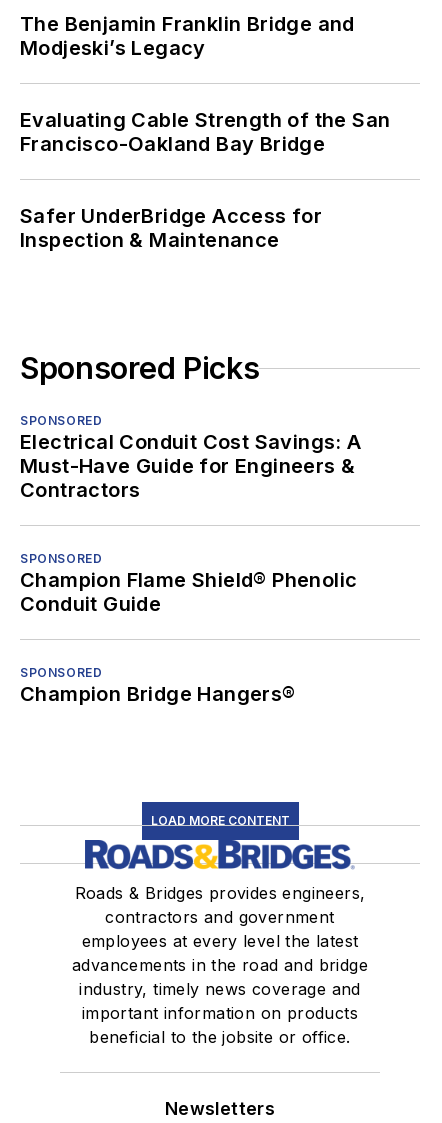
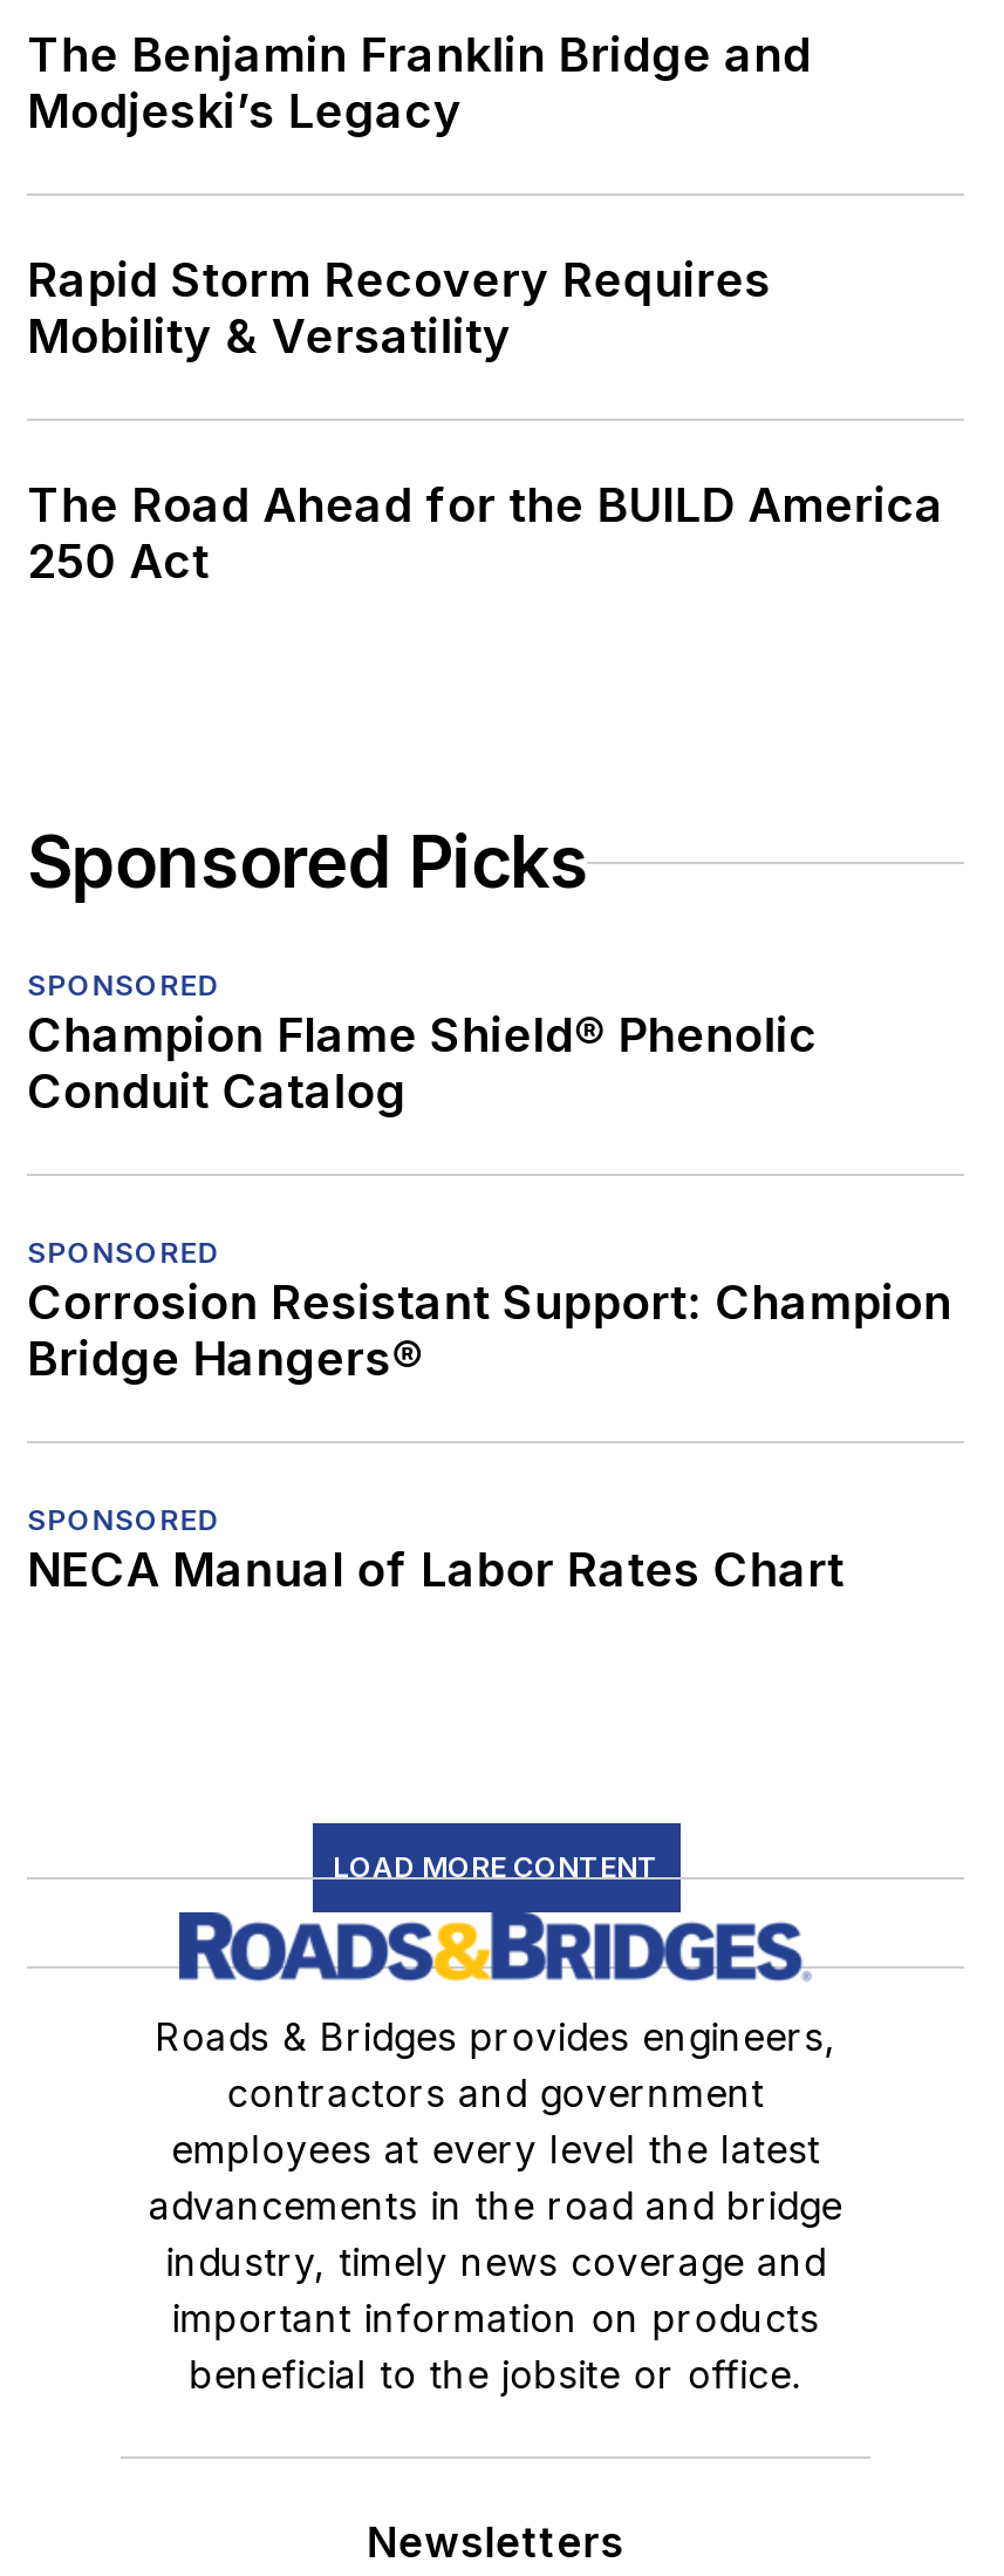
- Evaluating Cable Strength of the San
- Francisco-Oakland Bay Bridge
+ Rapid Storm Recovery Requires
+ Mobility & Versatility

- Safer UnderBridge Access for
- Inspection & Maintenance
+ The Road Ahead for the BUILD America
+ 250 Act

- Electrical Conduit Cost Savings: A
- Must-Have Guide for Engineers &
- Contractors
+ Conduit Catalog

moved up: Champion Flame Shield® Phenolic

- Conduit Guide
+ Corrosion Resistant Support: Champion
+ Bridge Hangers®

- Champion Bridge Hangers®
+ NECA Manual of Labor Rates Chart
